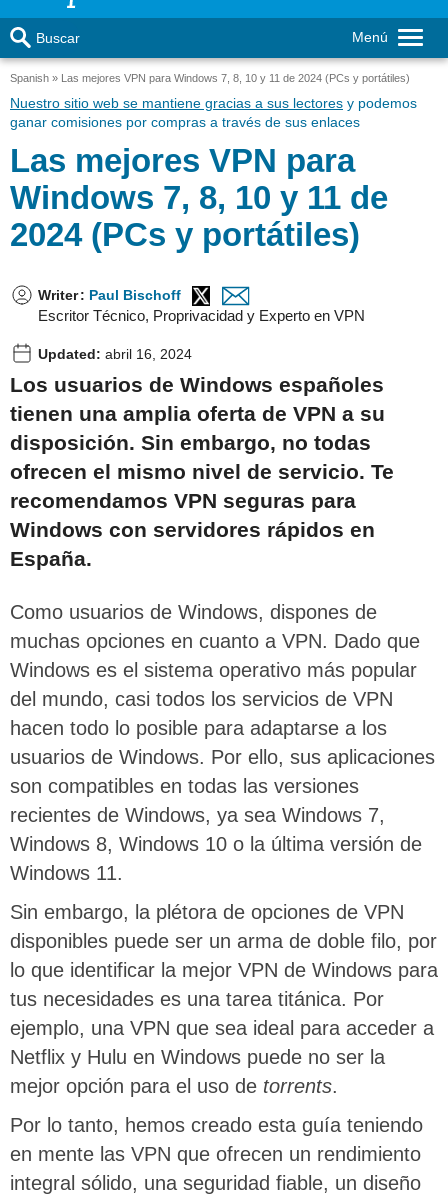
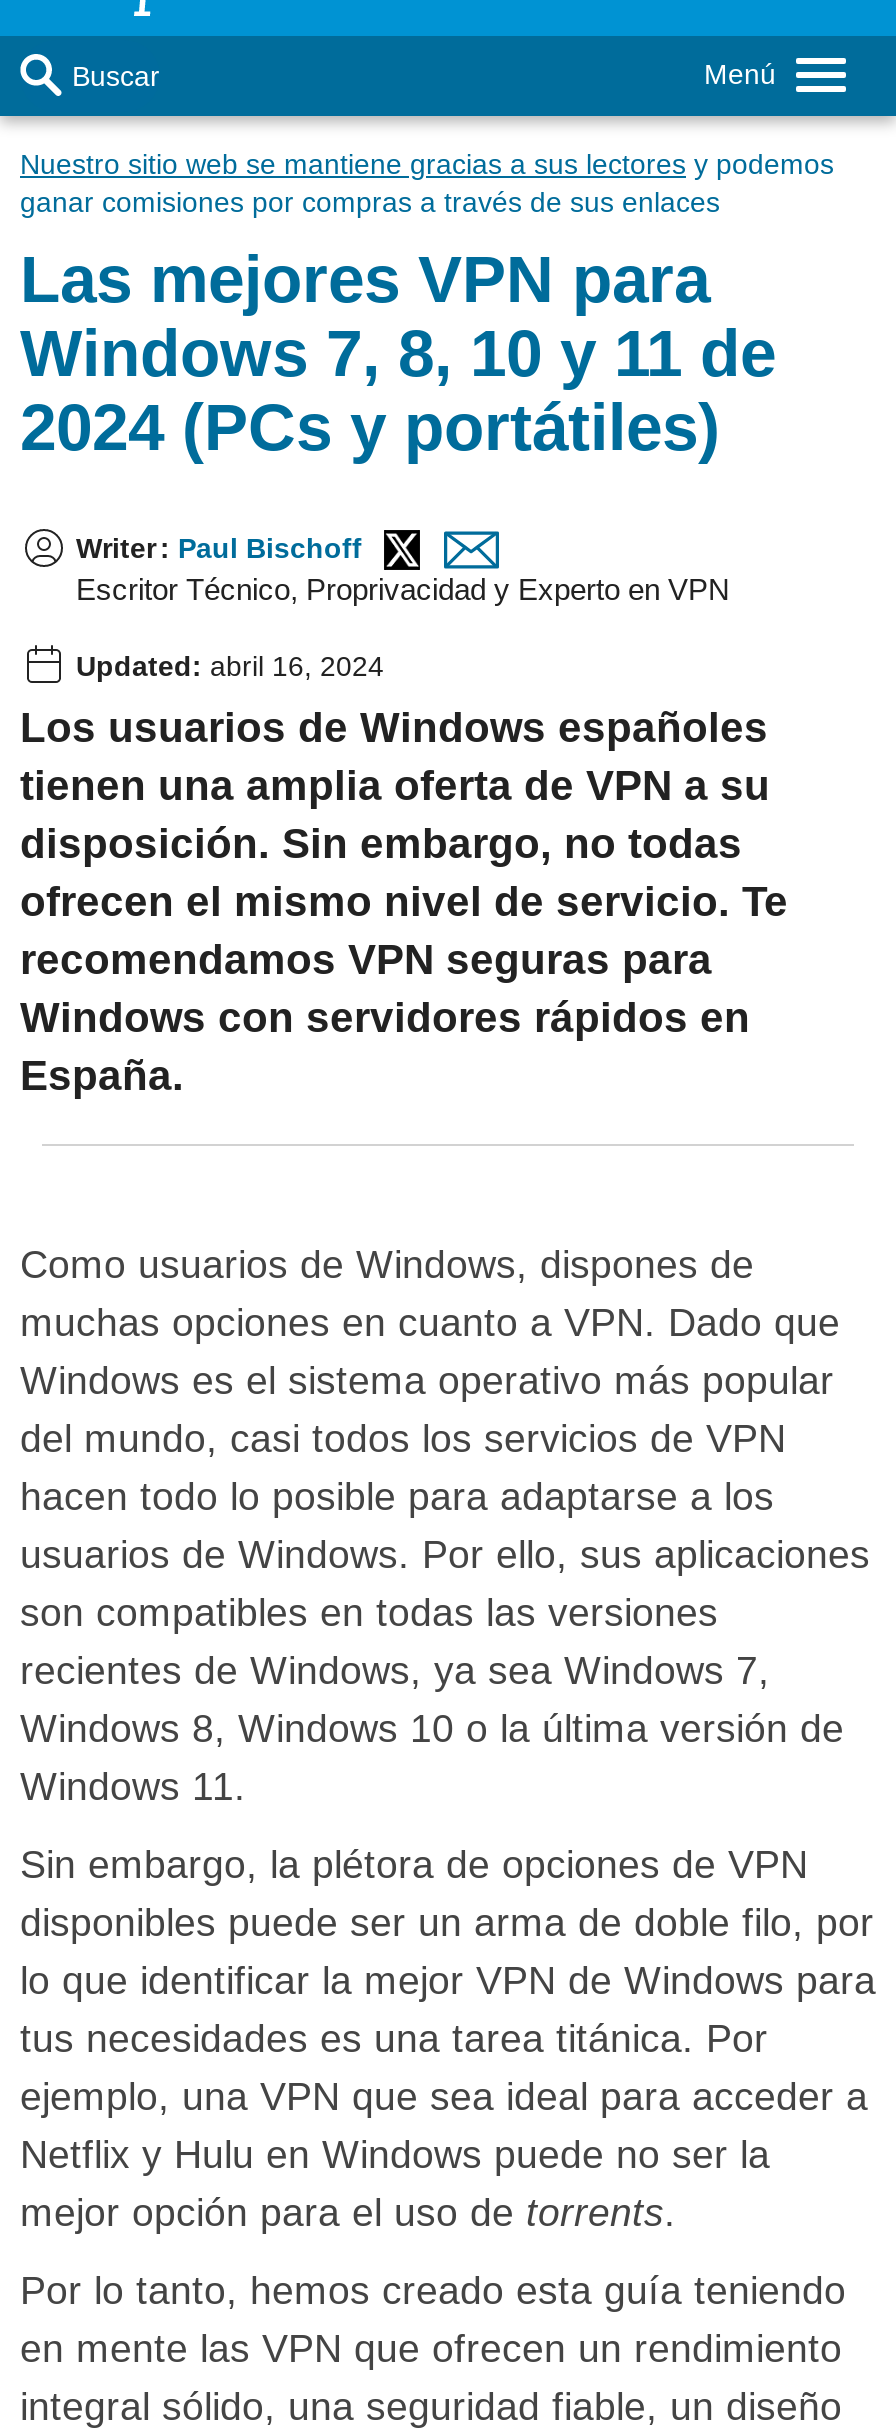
- Spanish
- Las mejores VPN para Windows 7, 8, 10 y 11 de 2024 (PCs y portátiles)

moved up: Nuestro sitio web se mantiene gracias a sus lectores y podemos | ganar comisiones por compras a través de sus enlaces | Las mejores VPN para | ... | Windows con servidores rápidos en | España.
